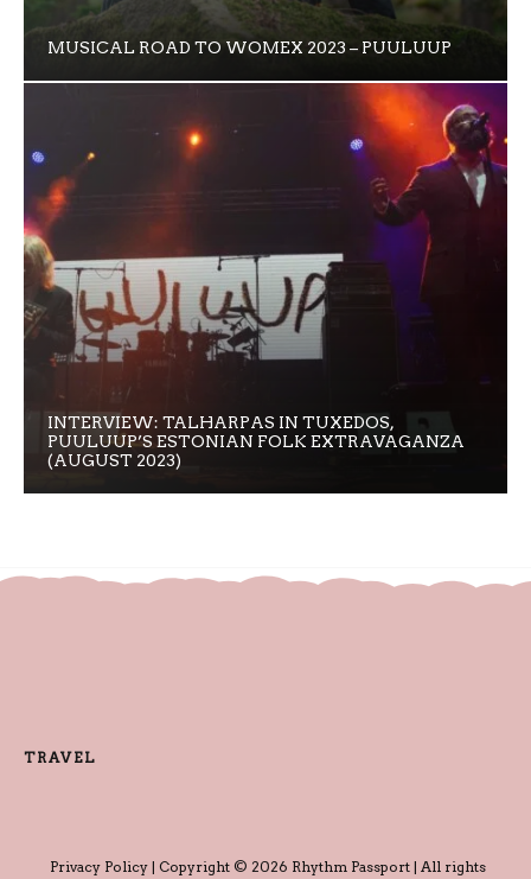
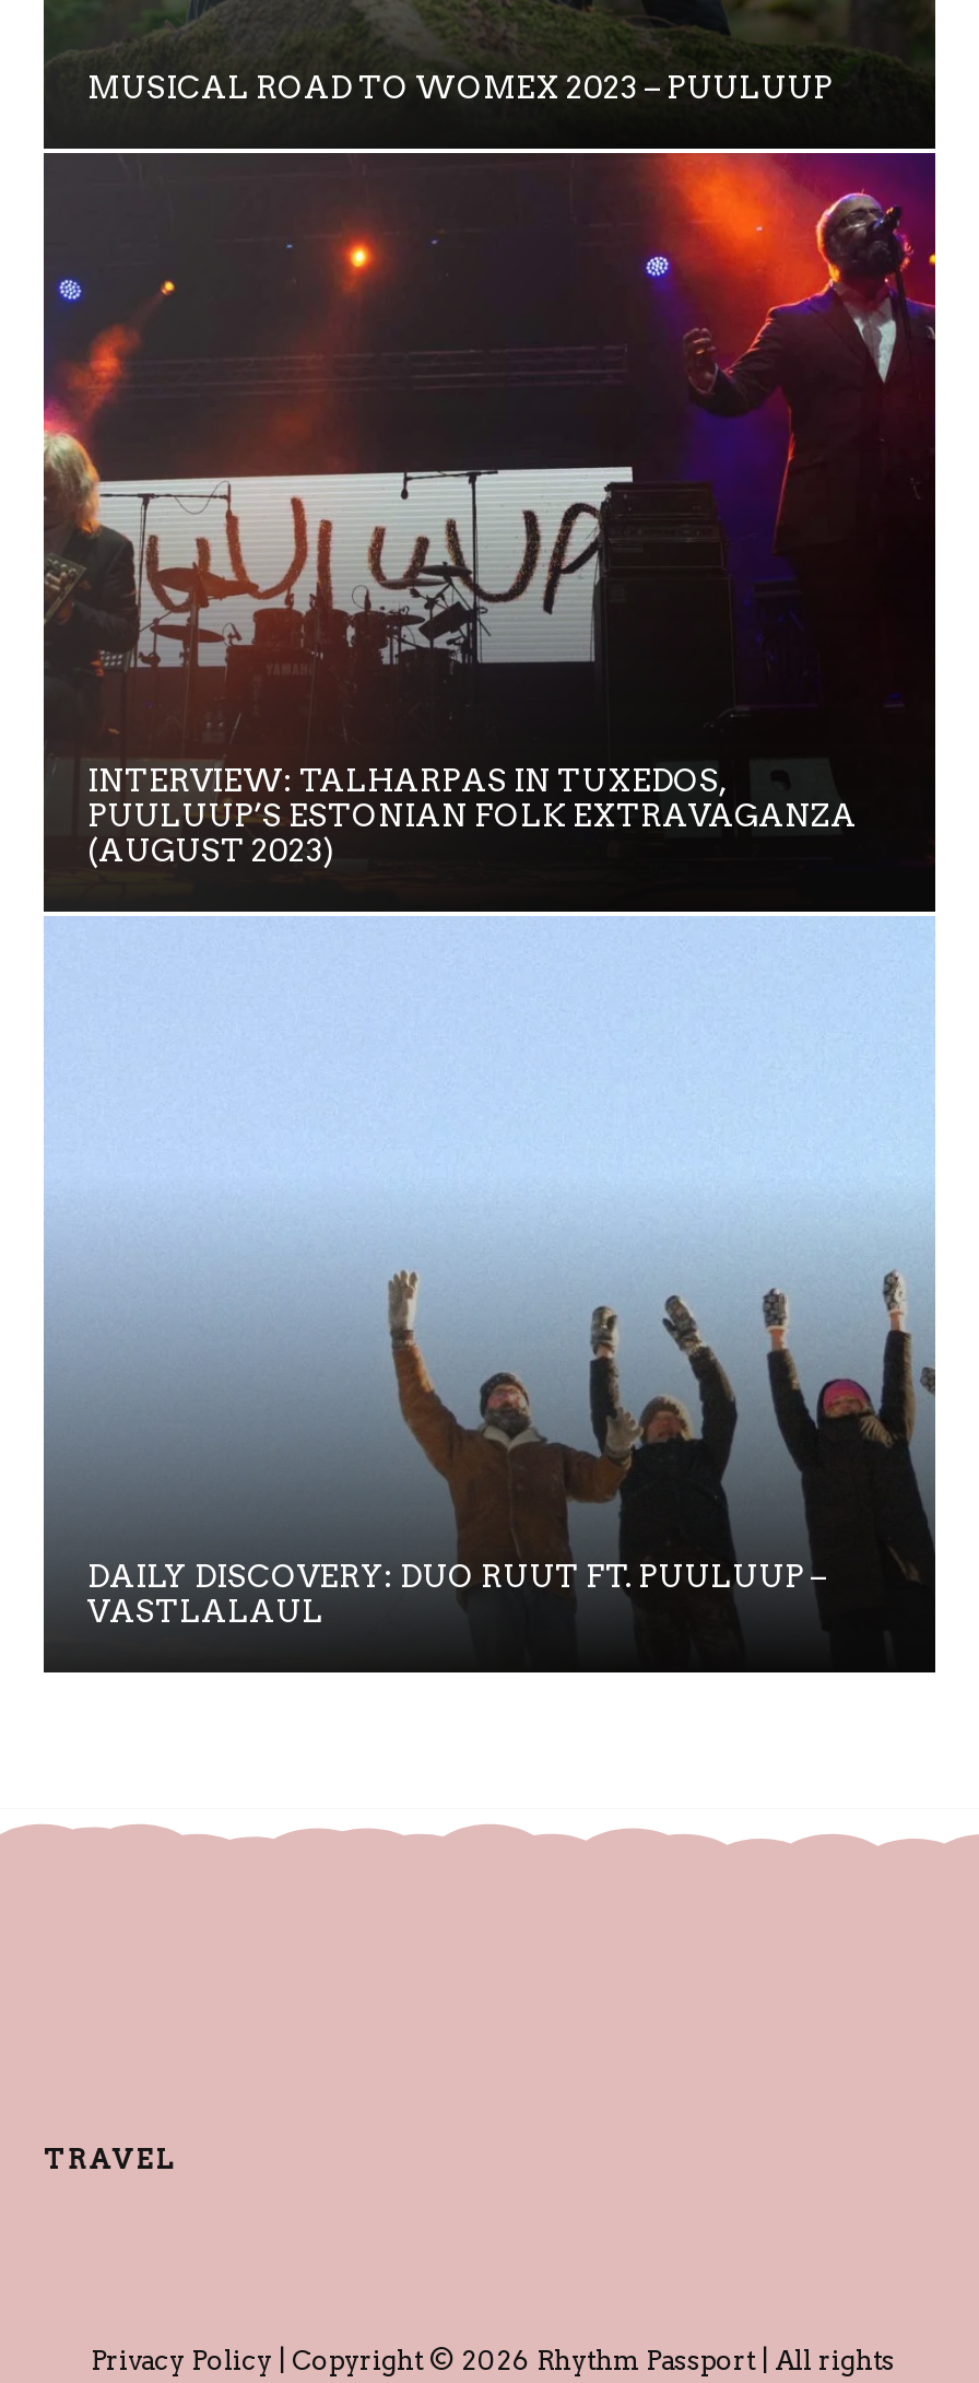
+ [image]
+ DAILY DISCOVERY: DUO RUUT FT. PUULUUP –
+ VASTLALAUL
